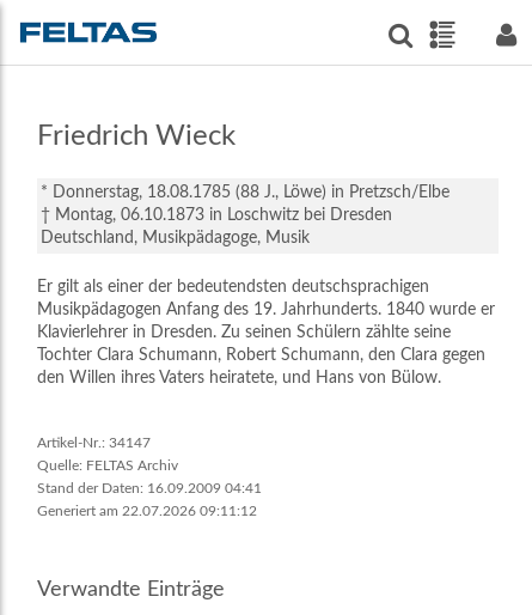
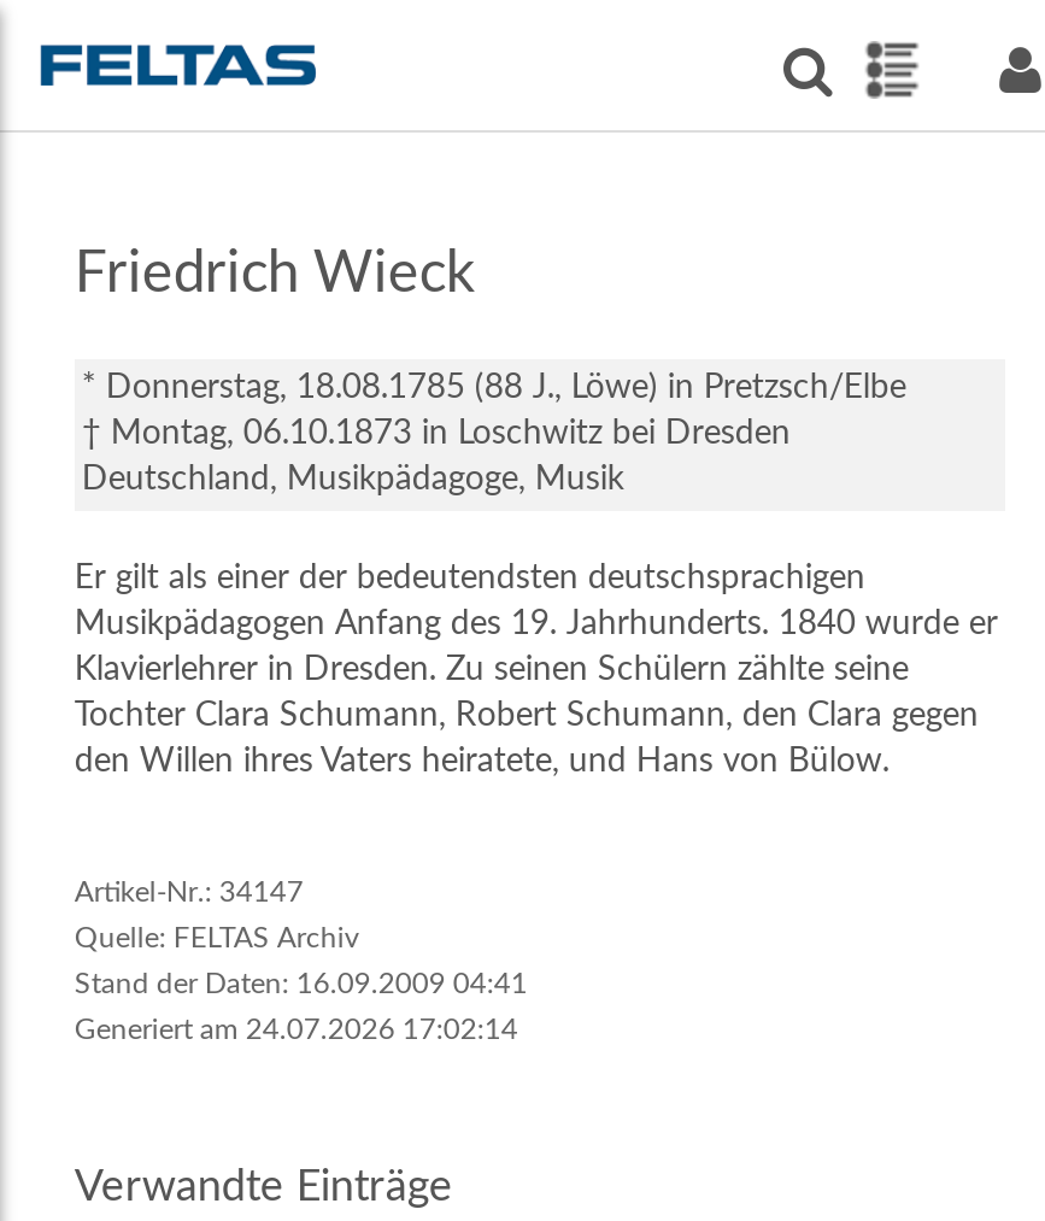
- Generiert am 22.07.2026 09:11:12
+ Generiert am 24.07.2026 17:02:14
